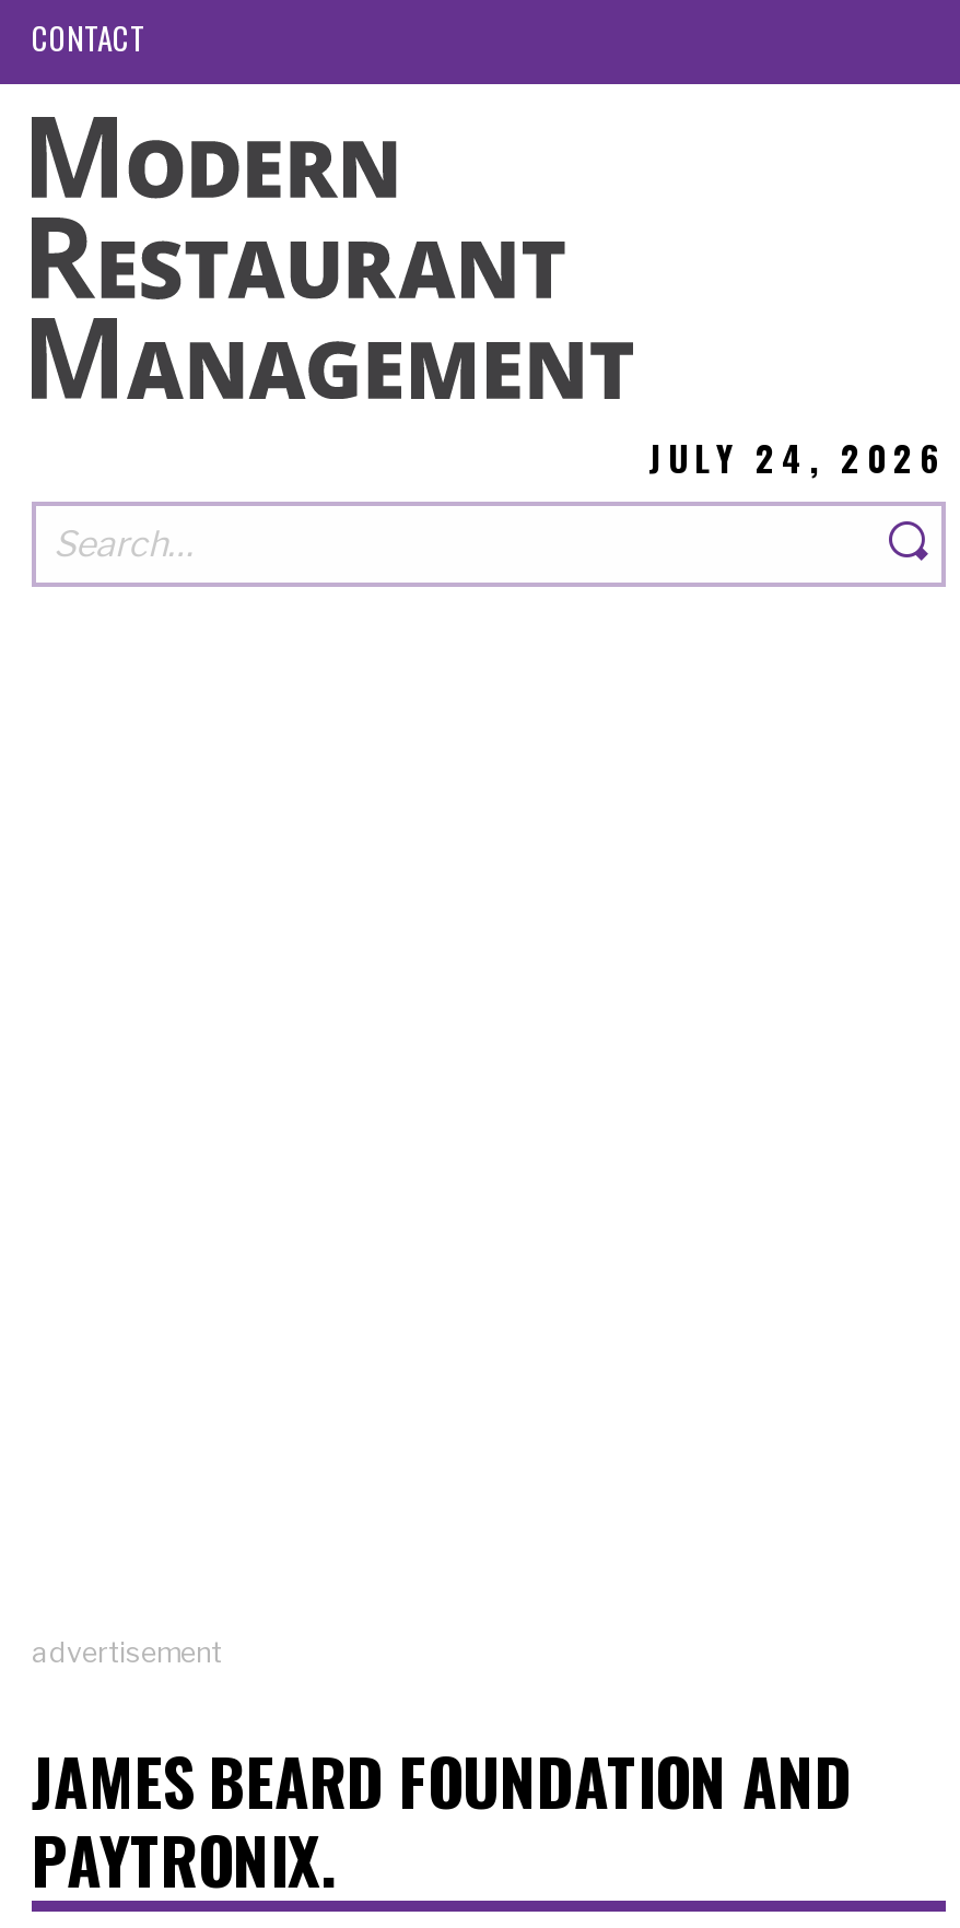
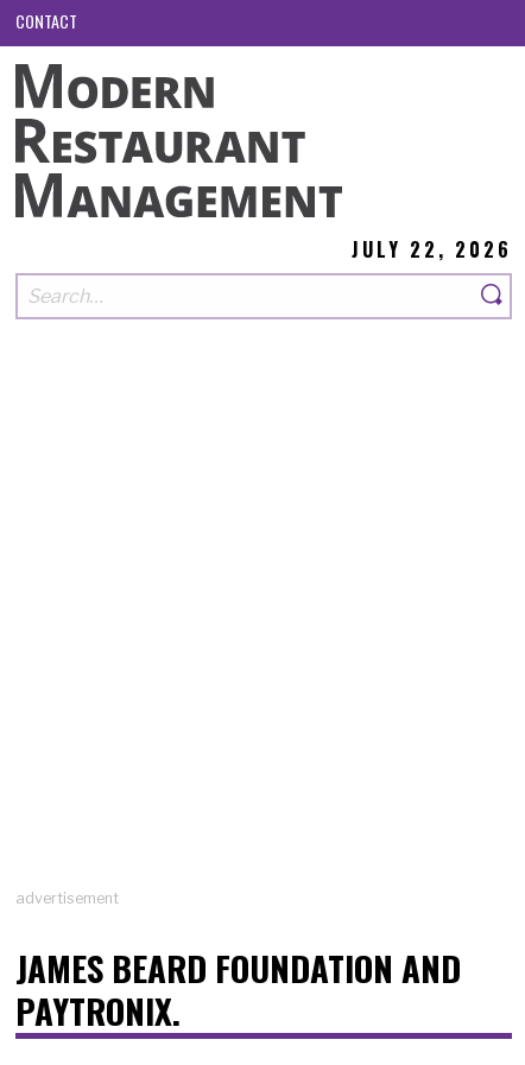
- JULY 24, 2026
+ JULY 22, 2026
